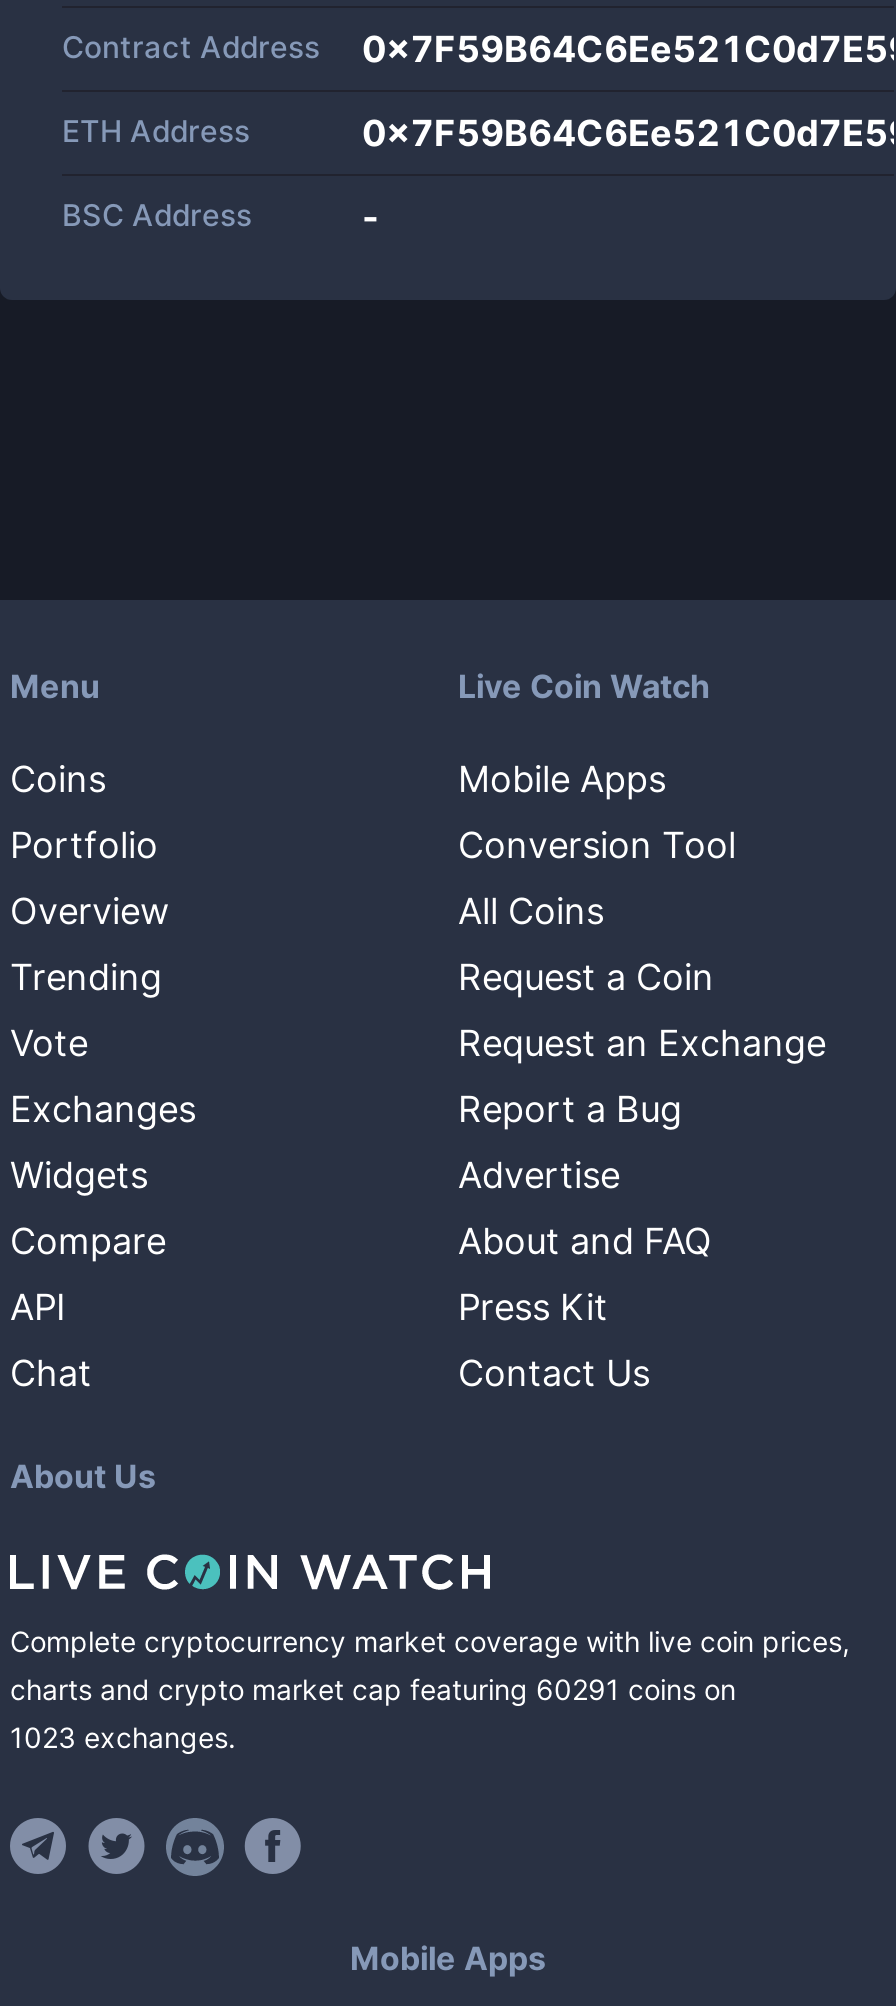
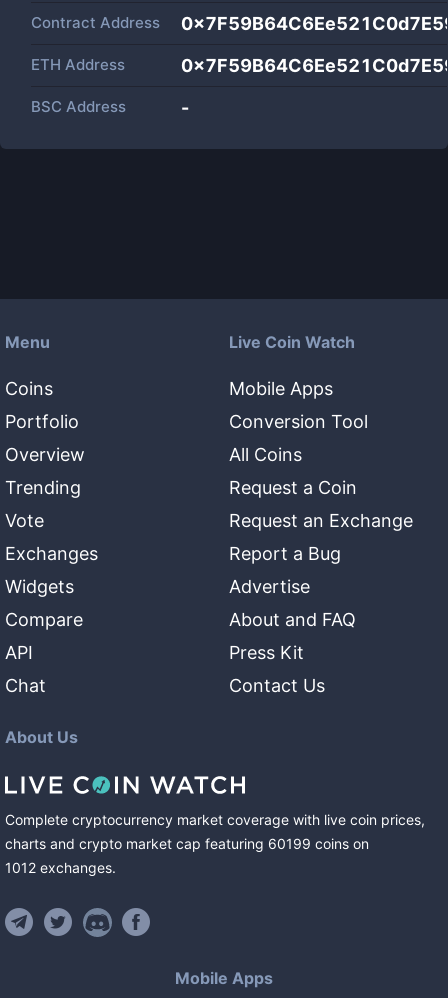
- charts and crypto market cap featuring 60291 coins on
+ charts and crypto market cap featuring 60199 coins on

- 1023 exchanges.
+ 1012 exchanges.
